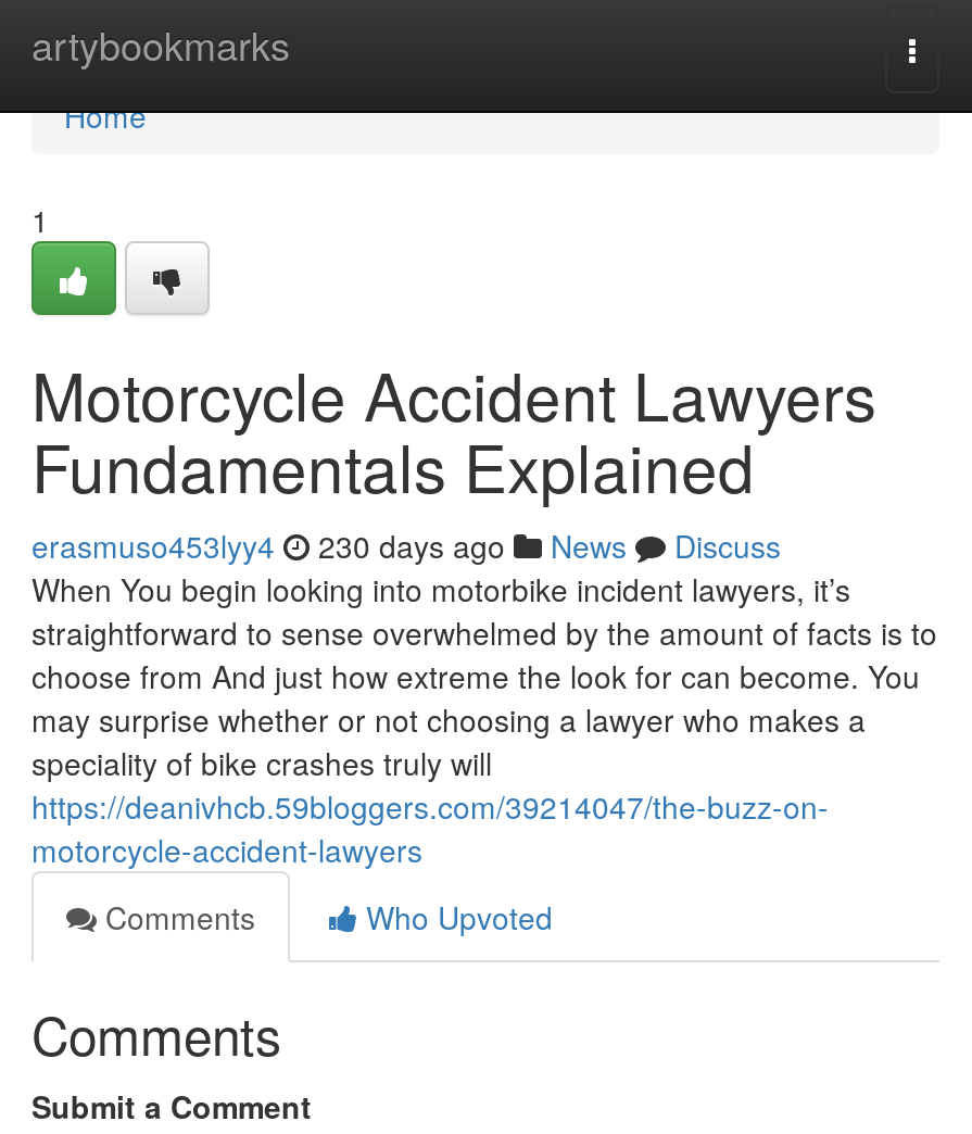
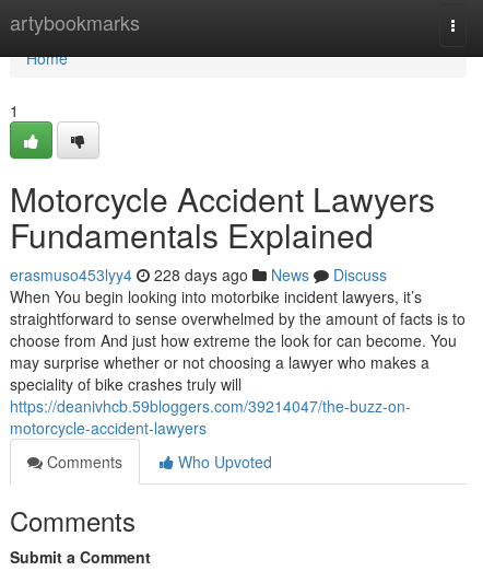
- erasmuso453lyy4 230 days ago News Discuss
+ erasmuso453lyy4 228 days ago News Discuss
